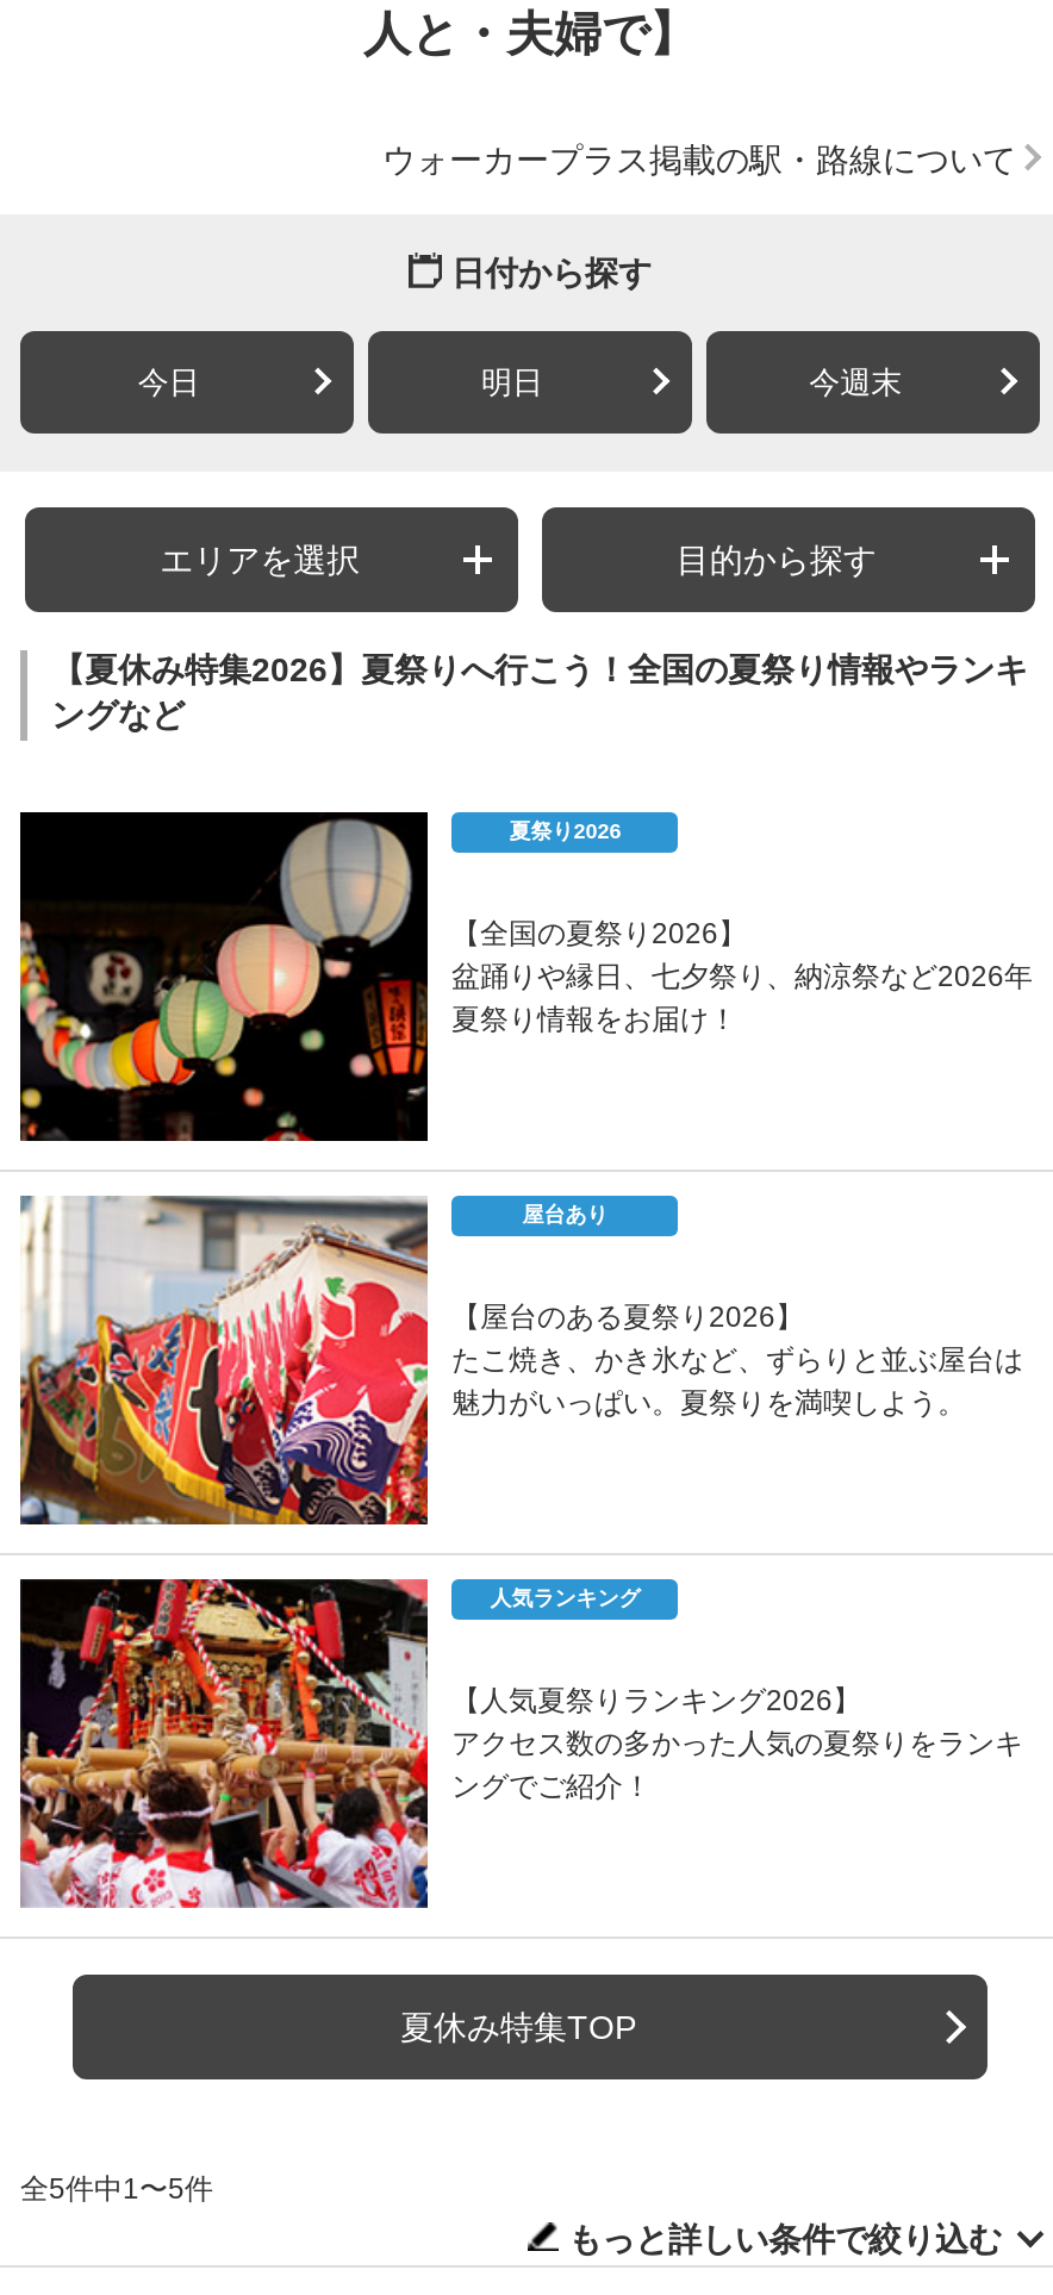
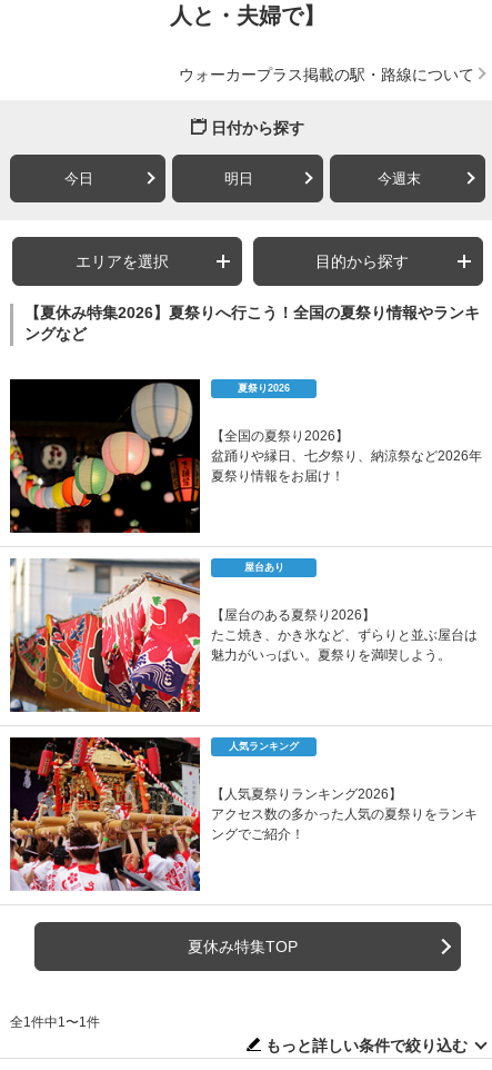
- 全5件中1〜5件
+ 全1件中1〜1件
